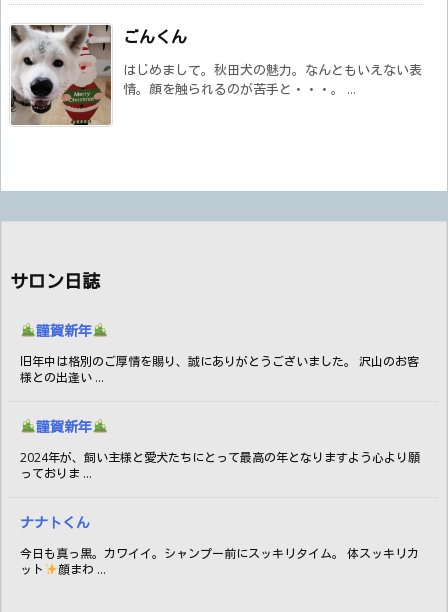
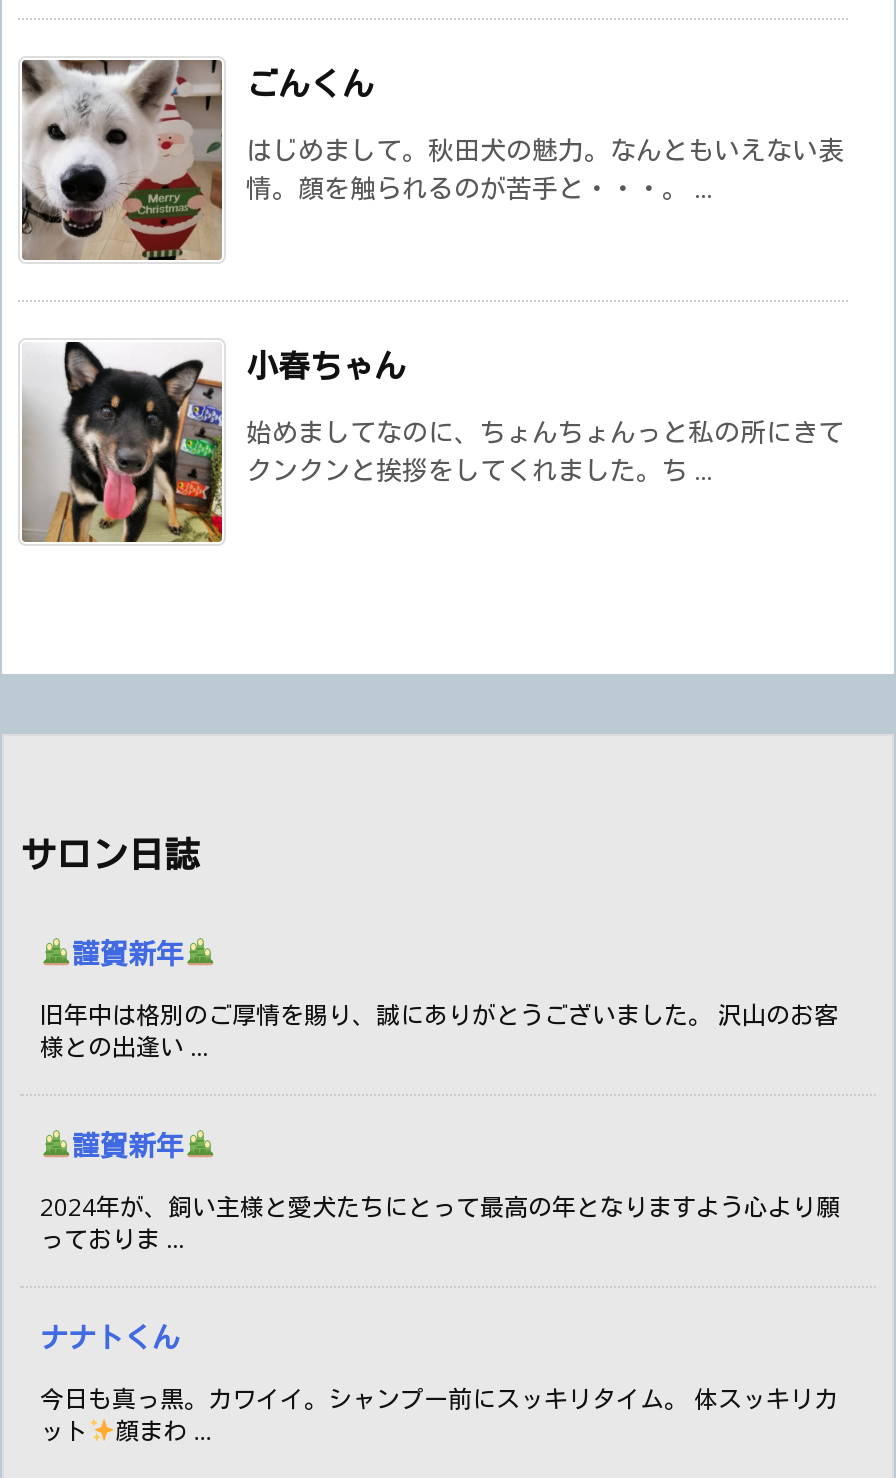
+ [image]
+ 小春ちゃん
+ 始めましてなのに、ちょんちょんっと私の所にきて
+ クンクンと挨拶をしてくれました。ち ...
